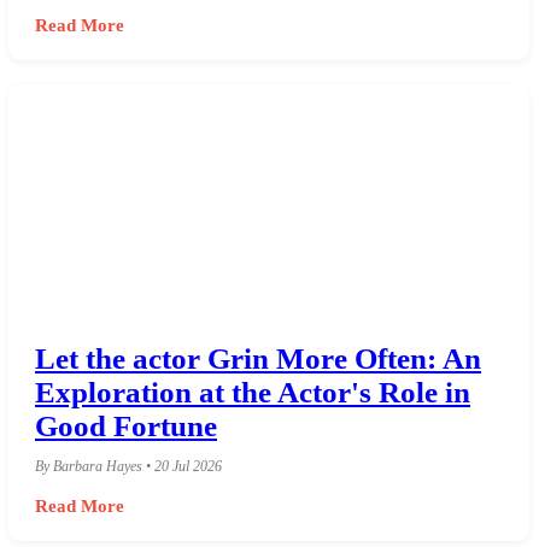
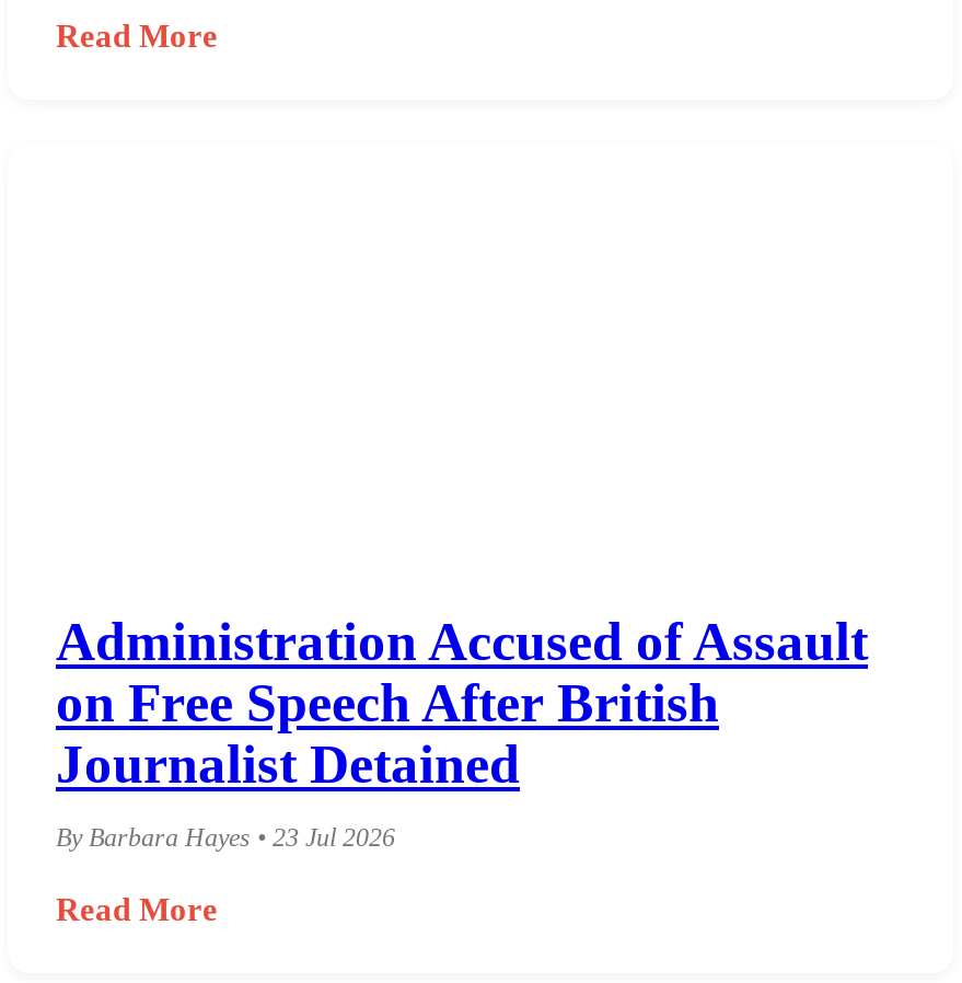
- Let the actor Grin More Often: An
- Exploration at the Actor's Role in
- Good Fortune
+ Administration Accused of Assault
+ on Free Speech After British
+ Journalist Detained

- By Barbara Hayes • 20 Jul 2026
+ By Barbara Hayes • 23 Jul 2026
